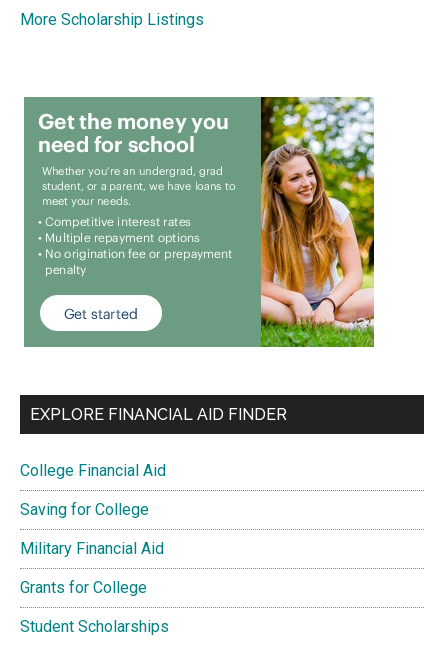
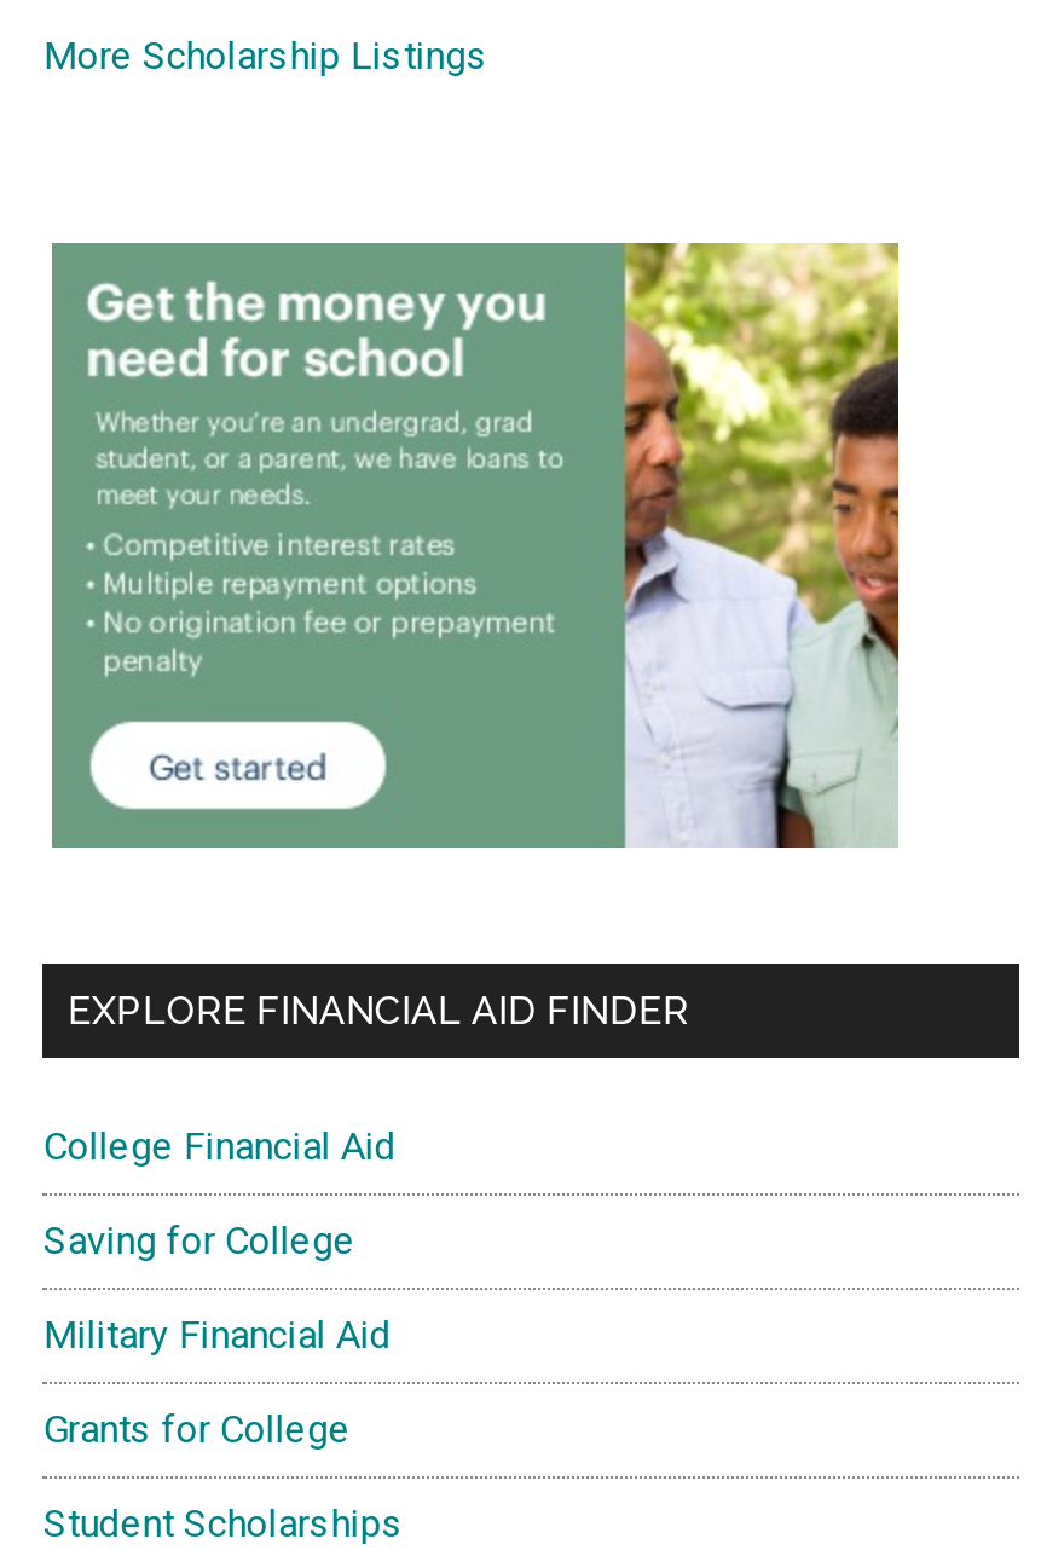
- [image]
+ [image]
